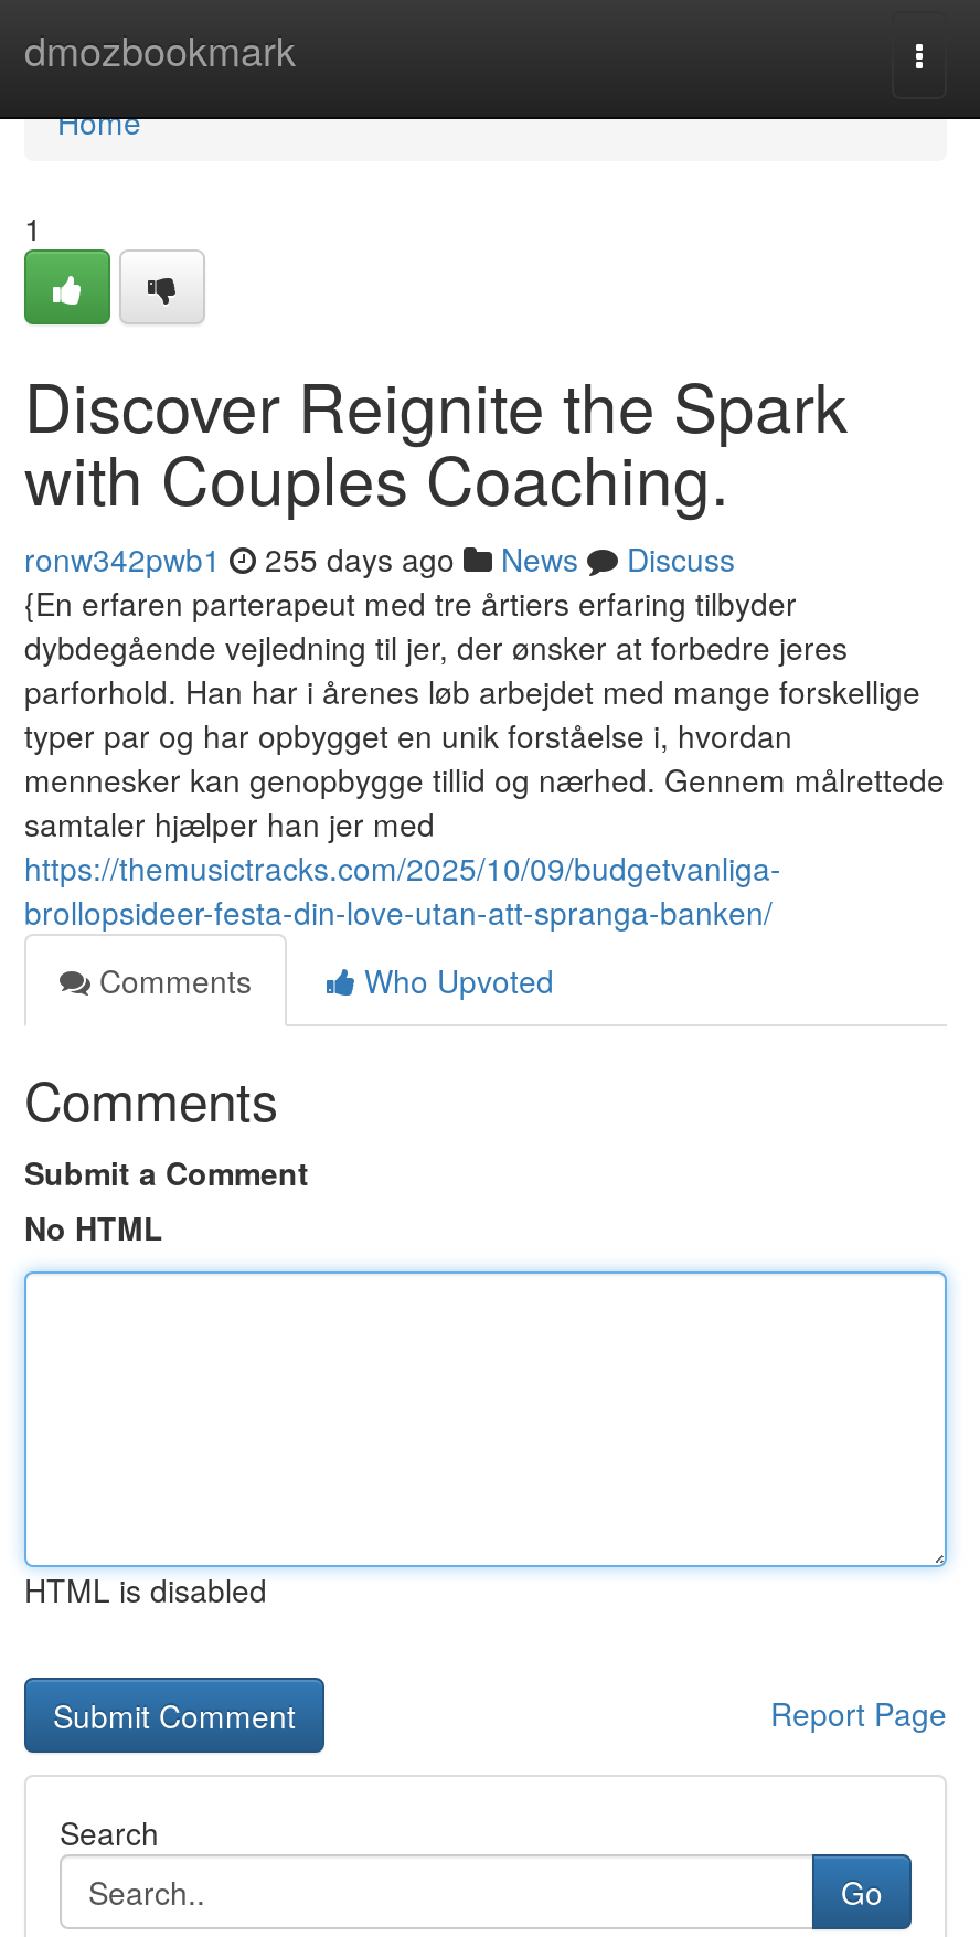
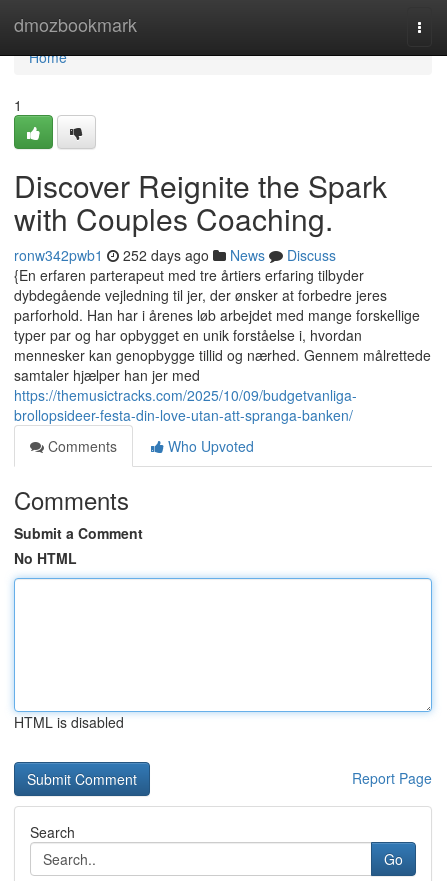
- ronw342pwb1 255 days ago News Discuss
+ ronw342pwb1 252 days ago News Discuss
